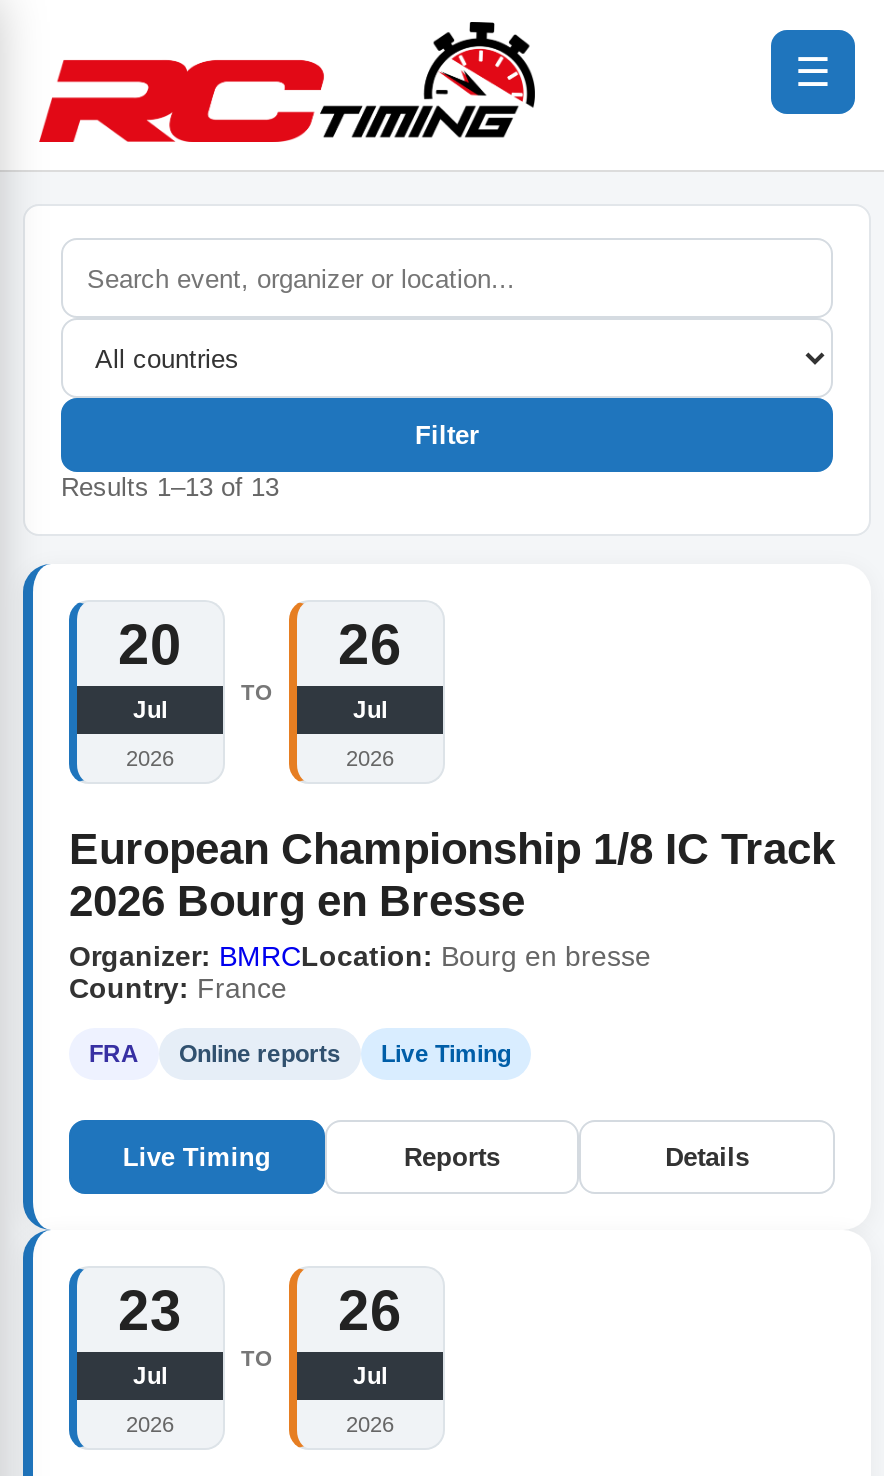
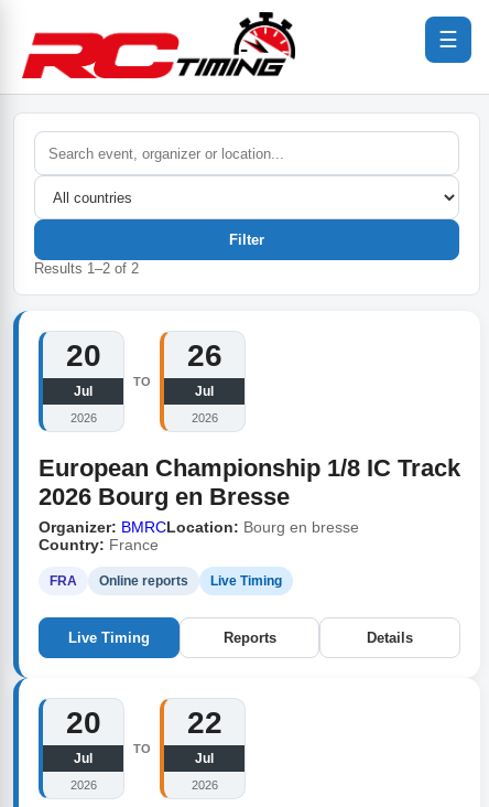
- Results1–13of13
+ Results1–2of2

- 23
+ 20

- 26
+ 22
